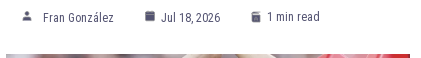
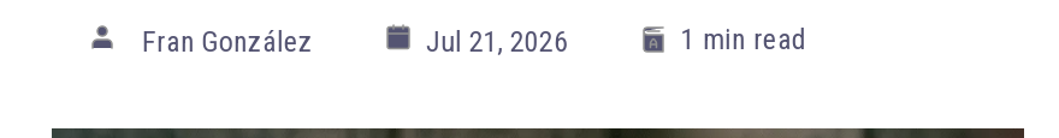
- Jul 18, 2026
+ Jul 21, 2026
